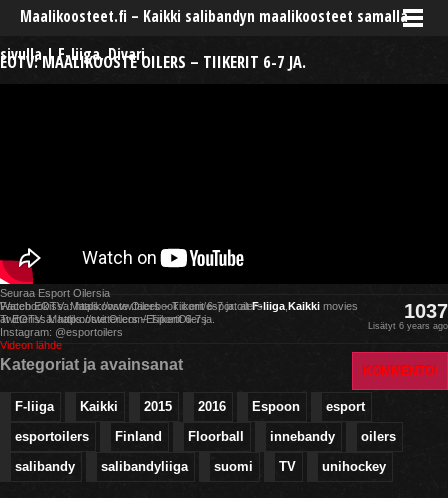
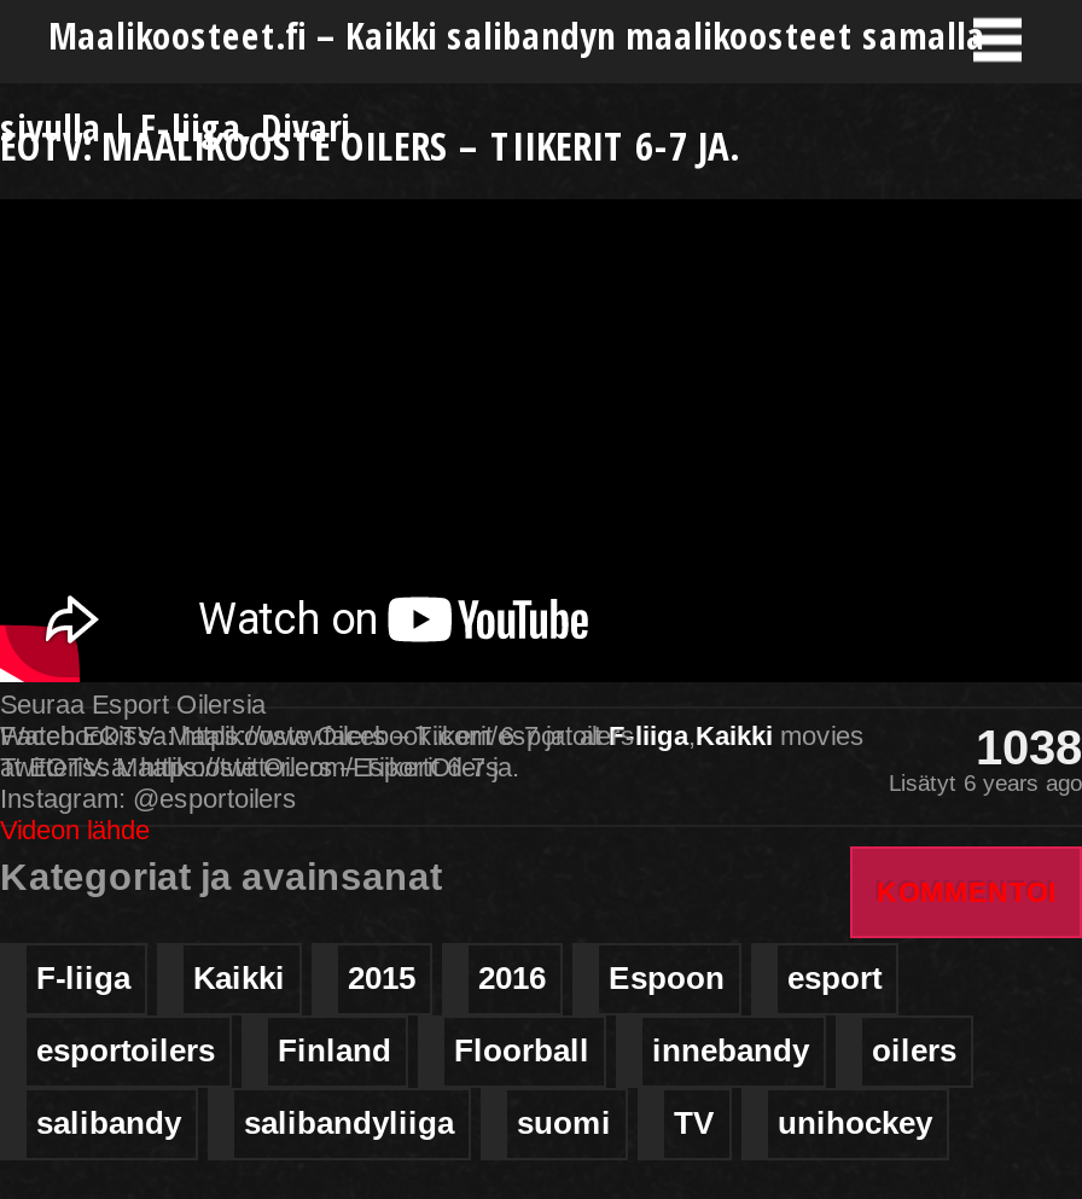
- 1037
+ 1038
